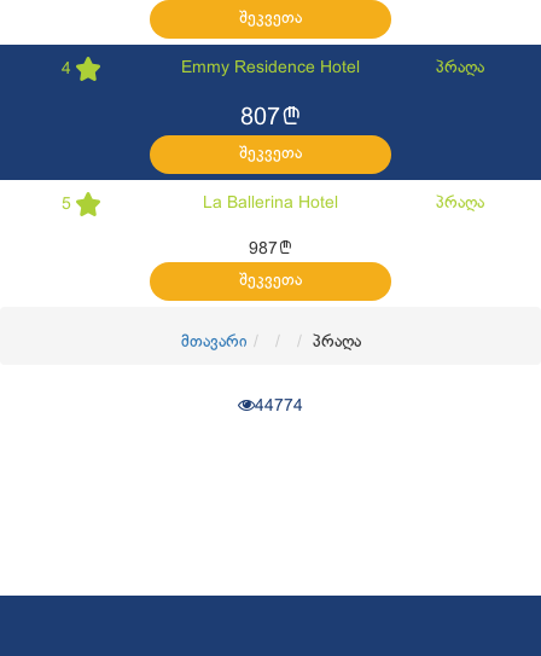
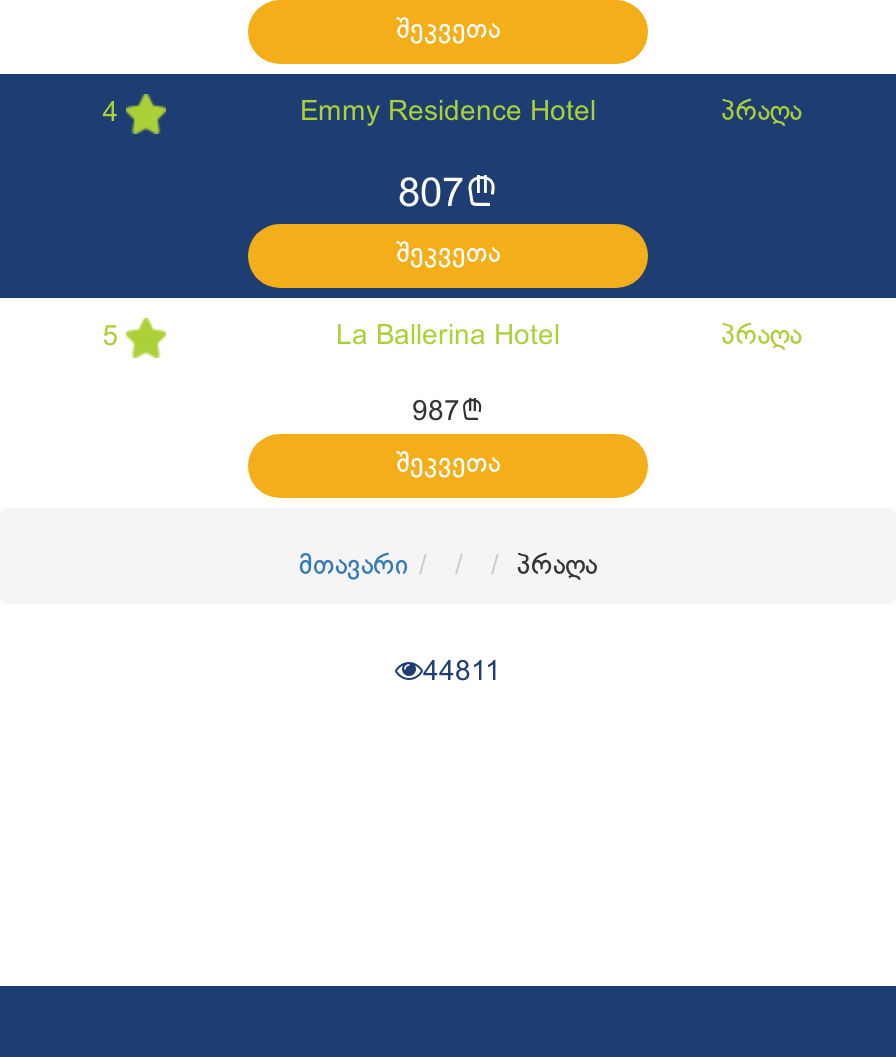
- 44774
+ 44811
